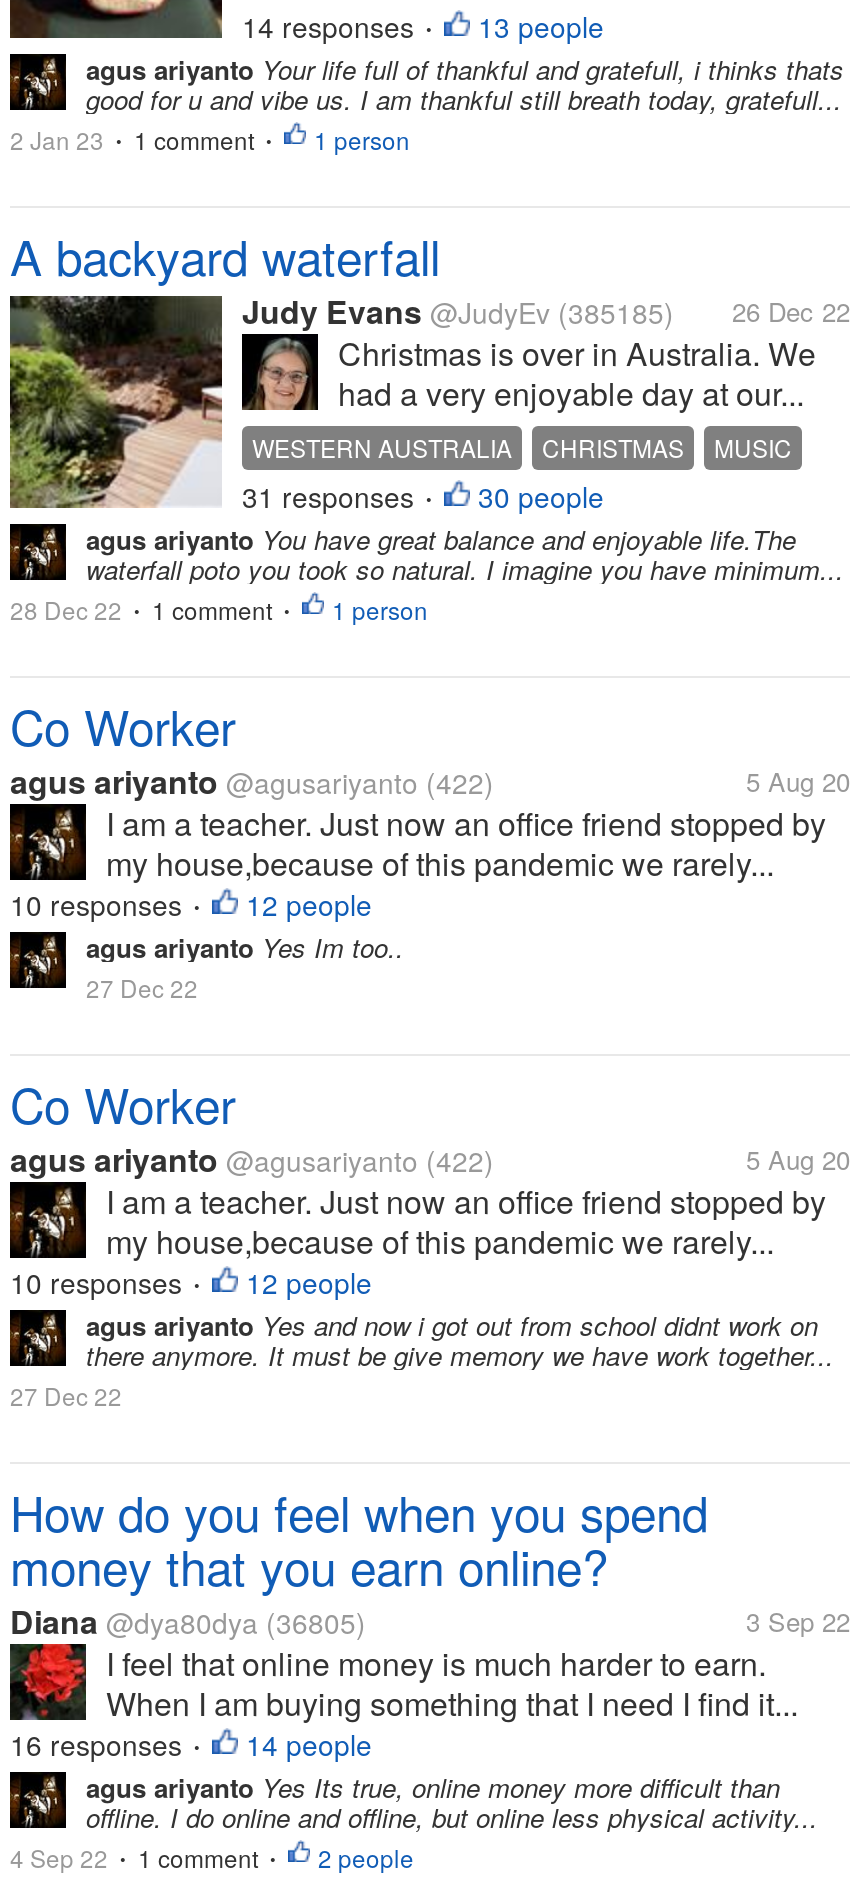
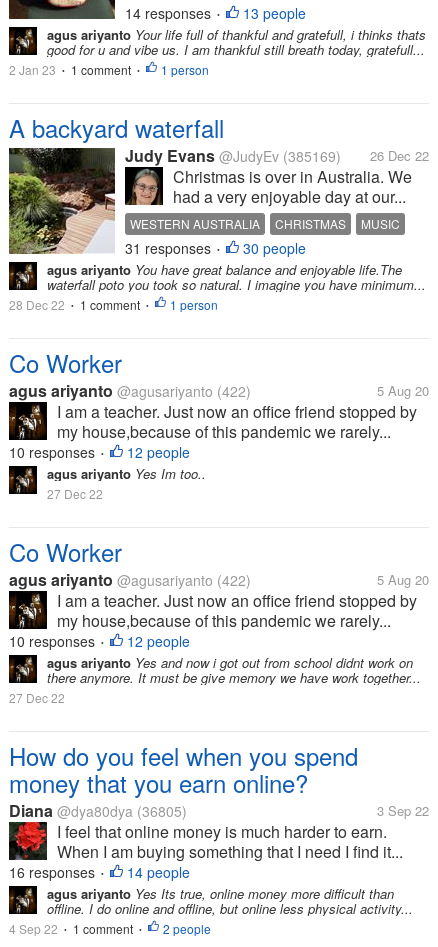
- Judy Evans @JudyEv (385185)
+ Judy Evans @JudyEv (385169)
